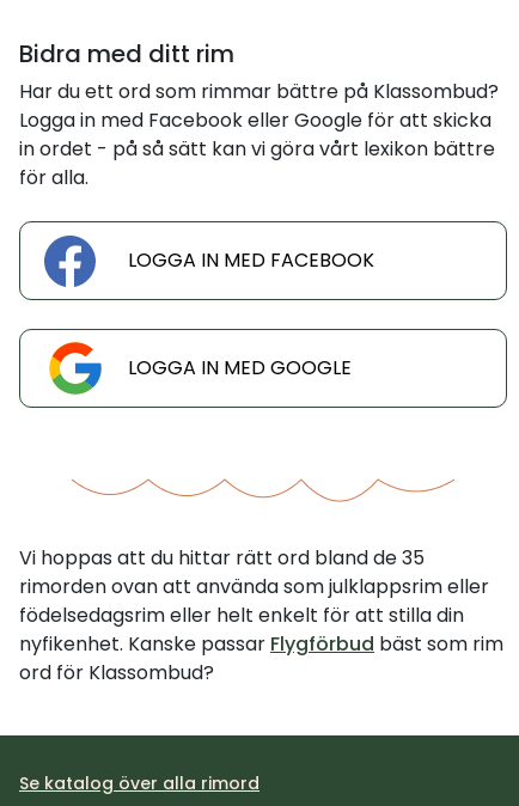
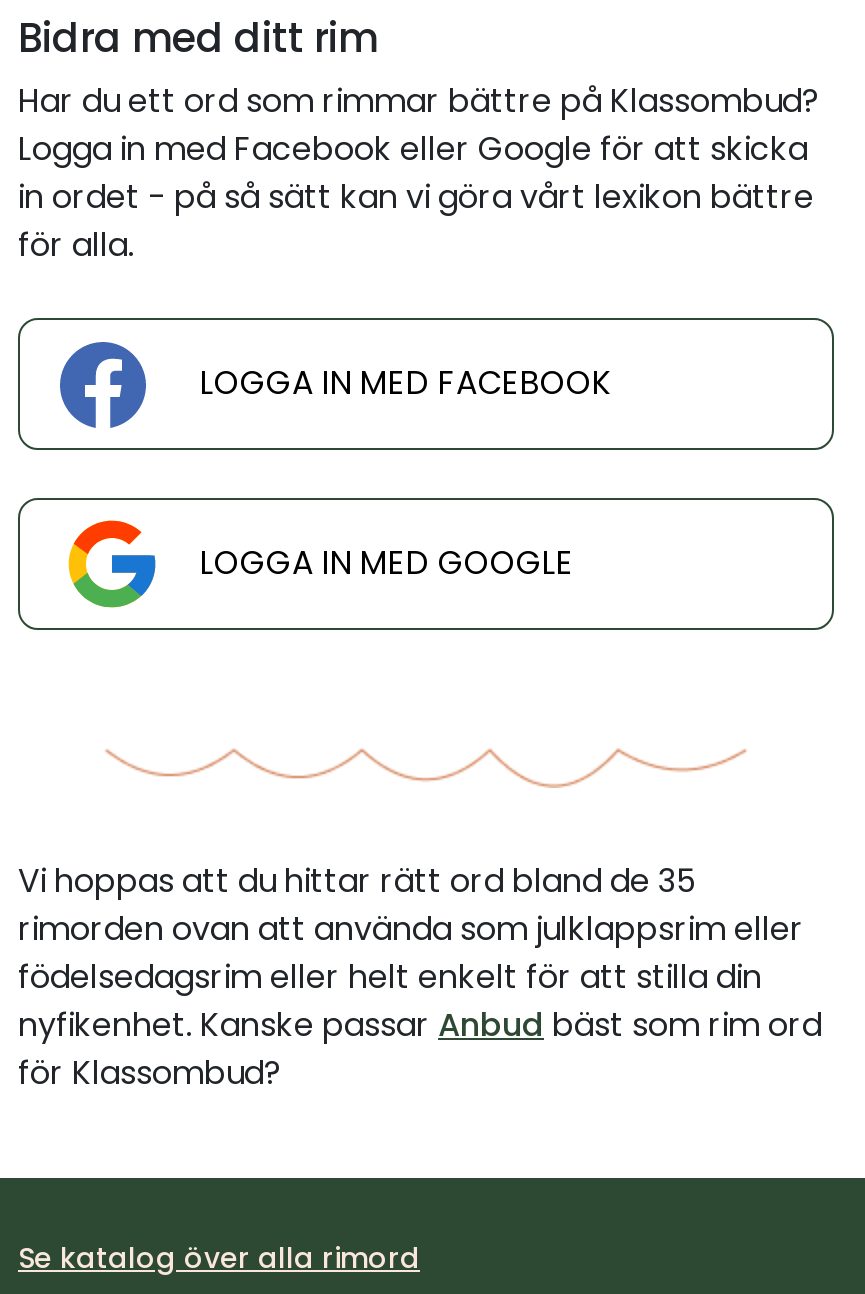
- nyfikenhet. Kanske passar Flygförbud bäst som rim
- ord för Klassombud?
+ nyfikenhet. Kanske passar Anbud bäst som rim ord
+ för Klassombud?
